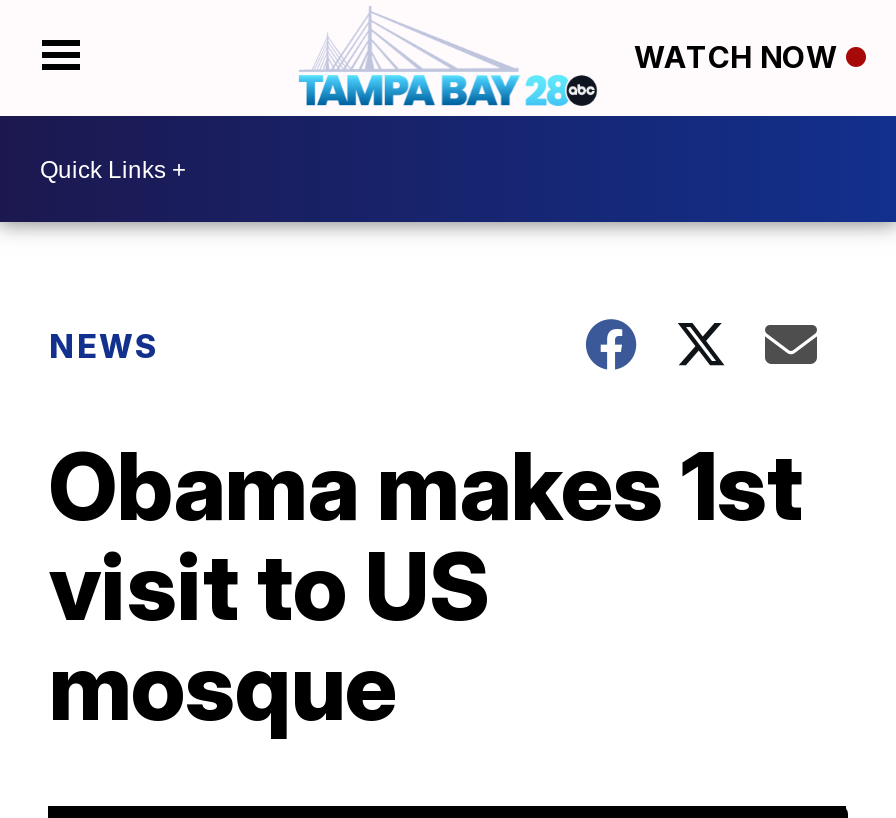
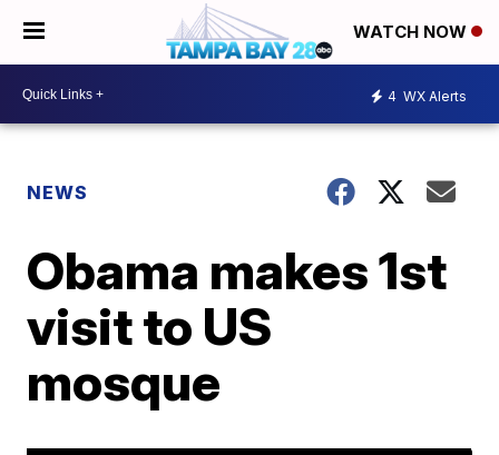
+ 4 WX Alerts
